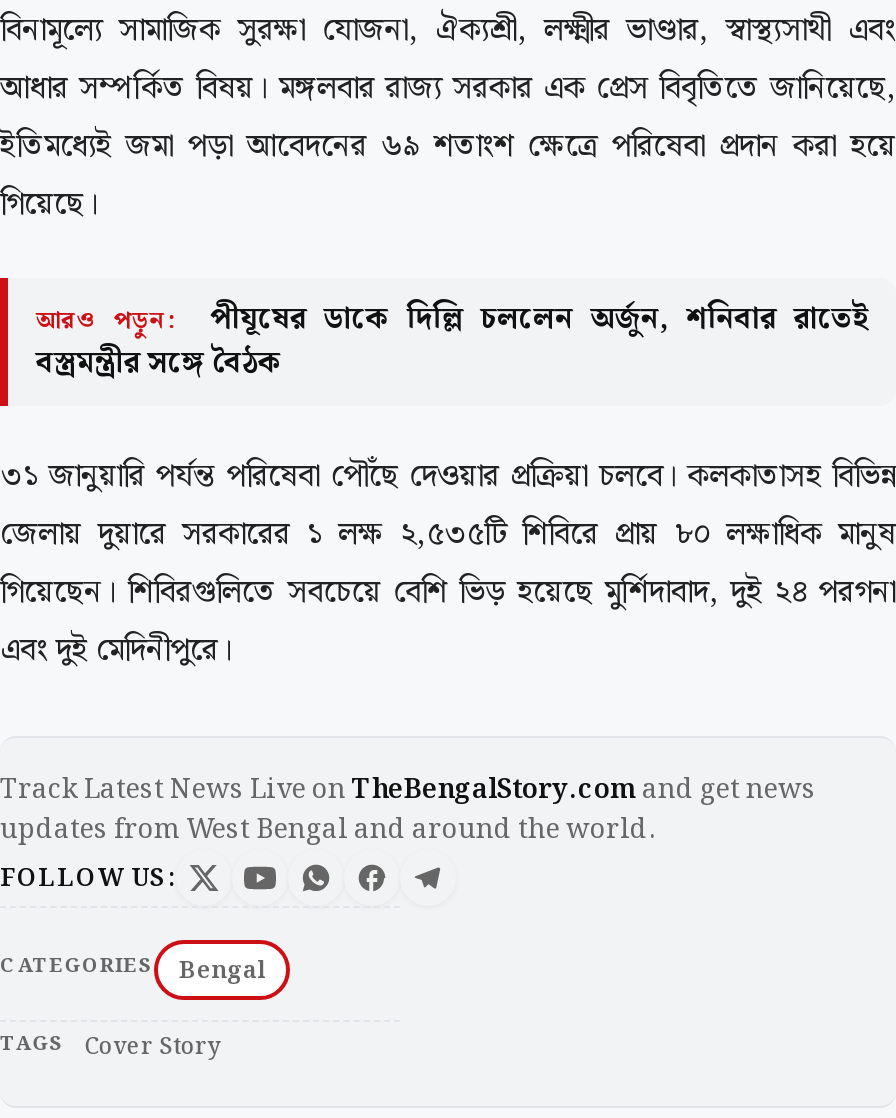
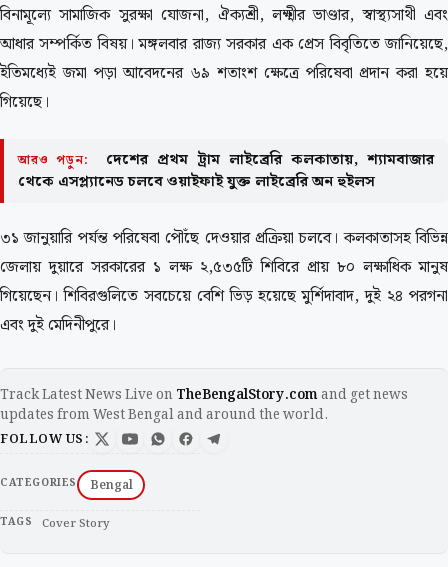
- পীযূষের ডাকে দিল্লি চললেন অর্জুন, শনিবার রাতেই
- বস্ত্রমন্ত্রীর সঙ্গে বৈঠক
+ দেশের প্রথম ট্রাম লাইব্রেরি কলকাতায়, শ্যামবাজার
+ থেকে এসপ্ল্যানেড চলবে ওয়াইফাই যুক্ত লাইব্রেরি অন হুইলস
